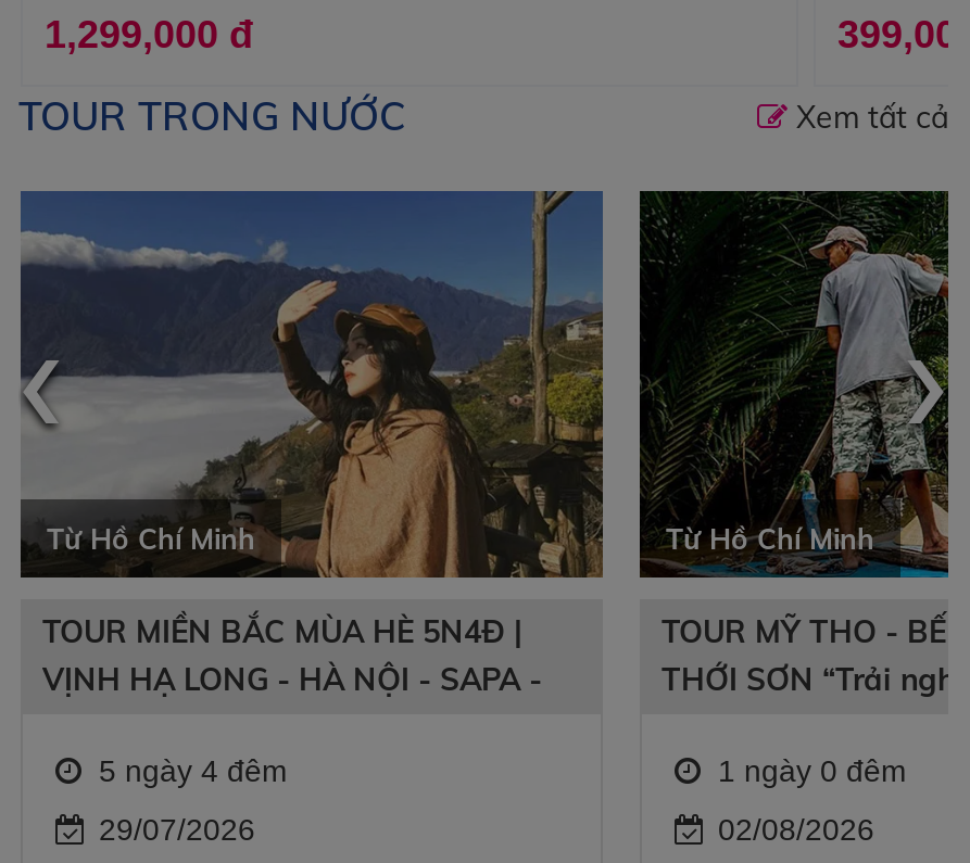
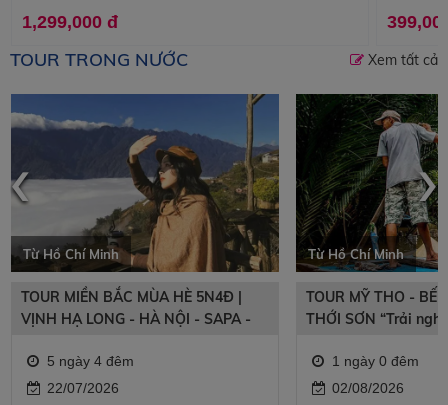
- 29/07/2026
+ 22/07/2026
